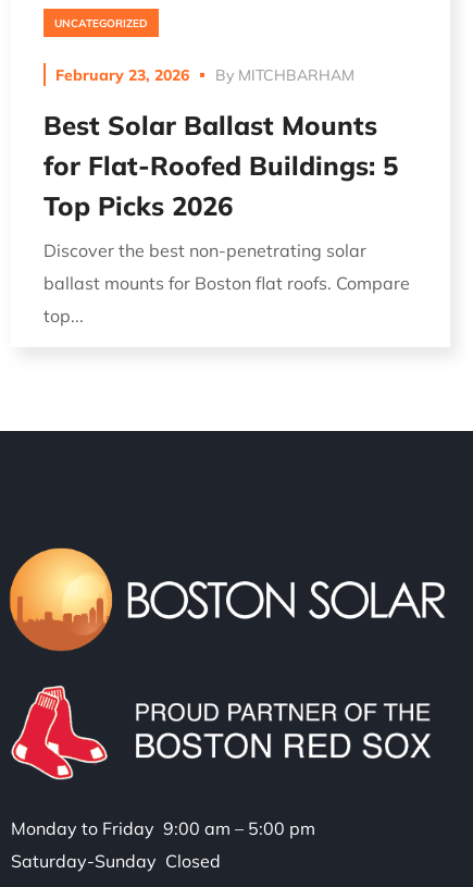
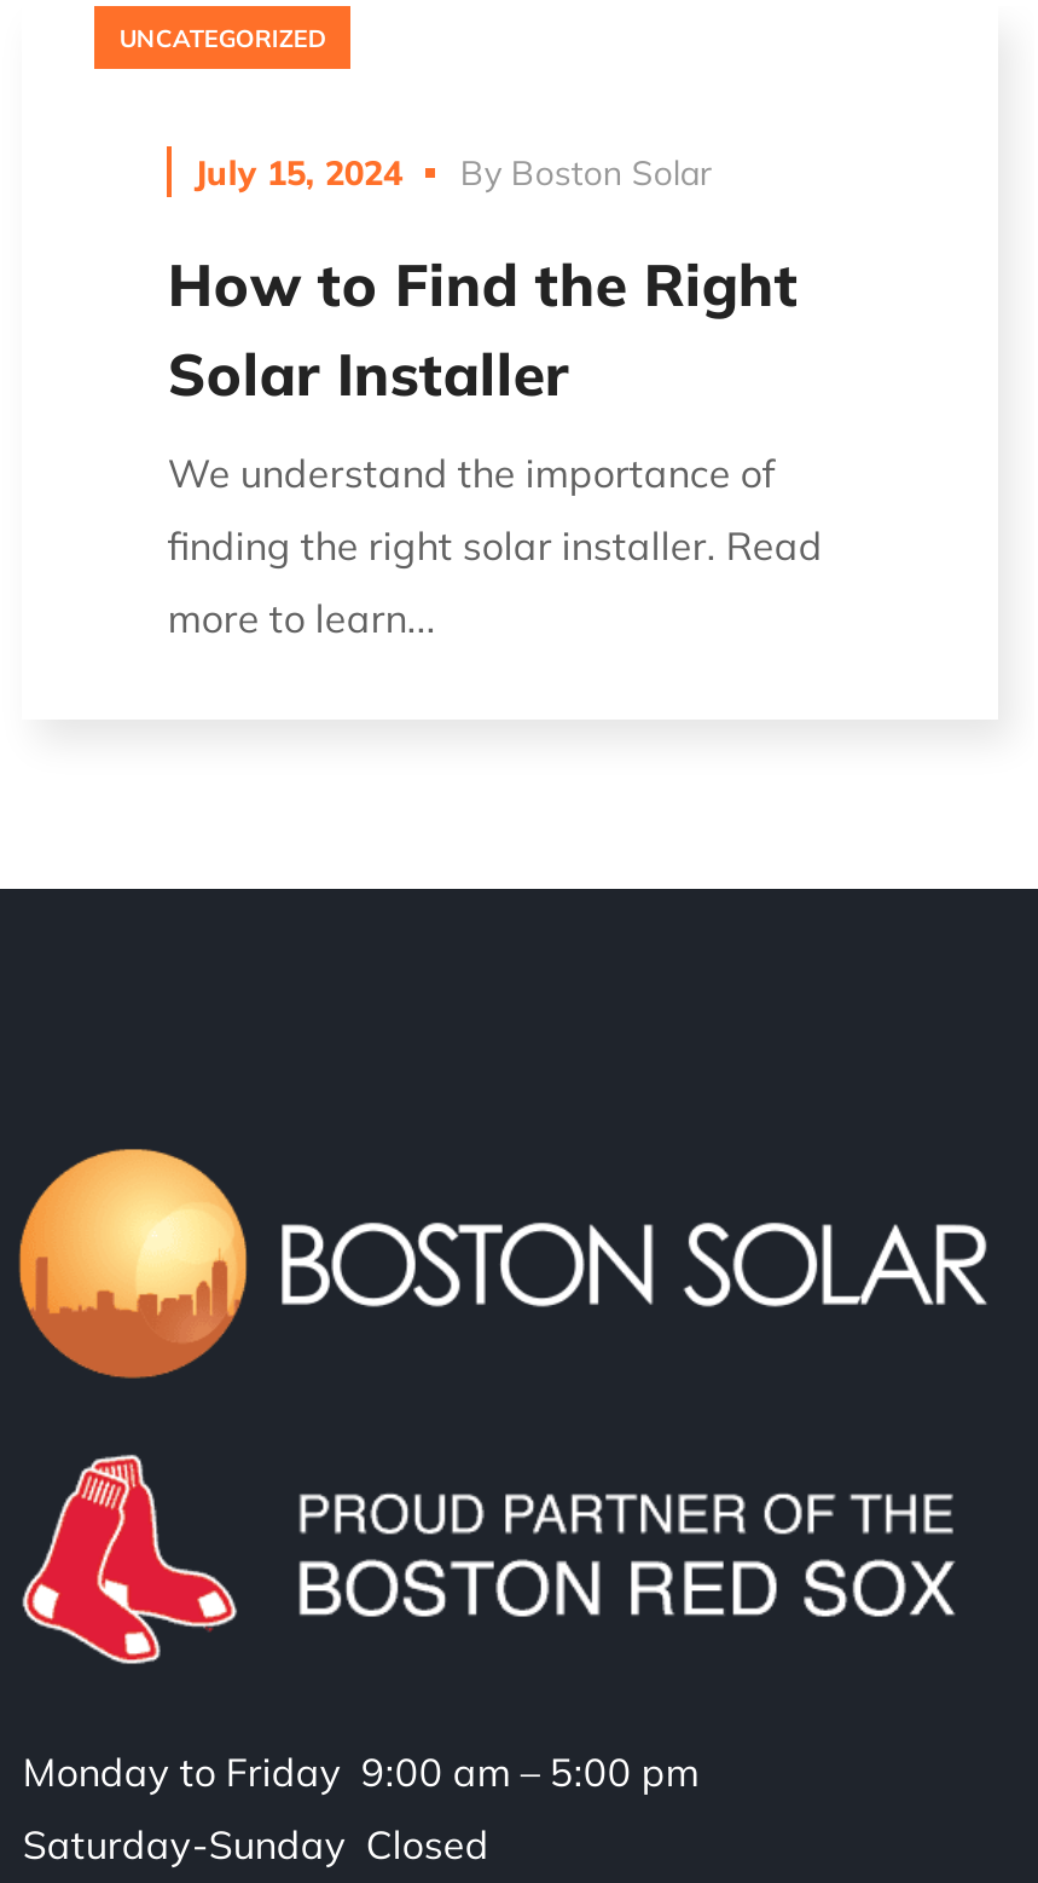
- February 23, 2026
- By MITCHBARHAM
+ July 15, 2024
+ By Boston Solar

- Best Solar Ballast Mounts
- for Flat-Roofed Buildings: 5
- Top Picks 2026
+ How to Find the Right
+ Solar Installer

- Discover the best non-penetrating solar
+ We understand the importance of

- ballast mounts for Boston flat roofs. Compare
+ finding the right solar installer. Read

- top...
+ more to learn...
